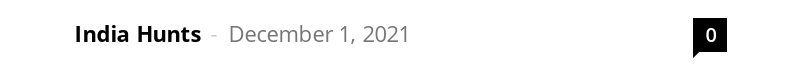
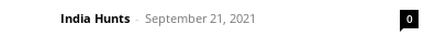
- India Hunts - December 1, 2021
+ India Hunts - September 21, 2021
